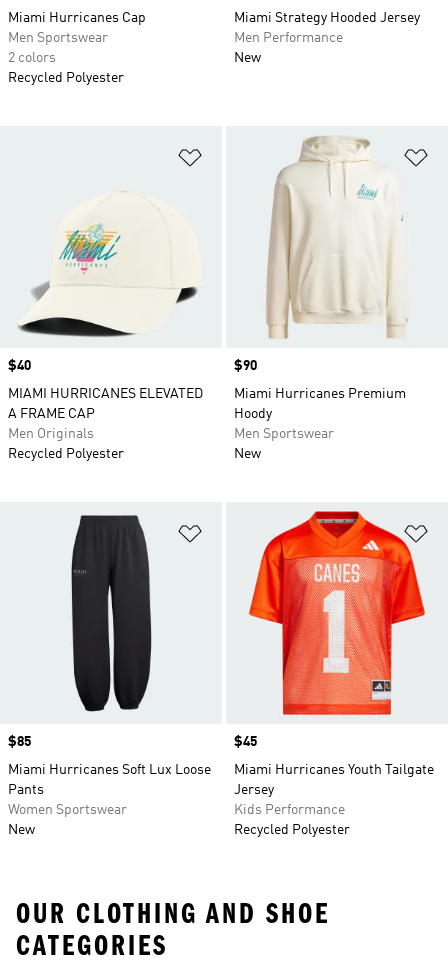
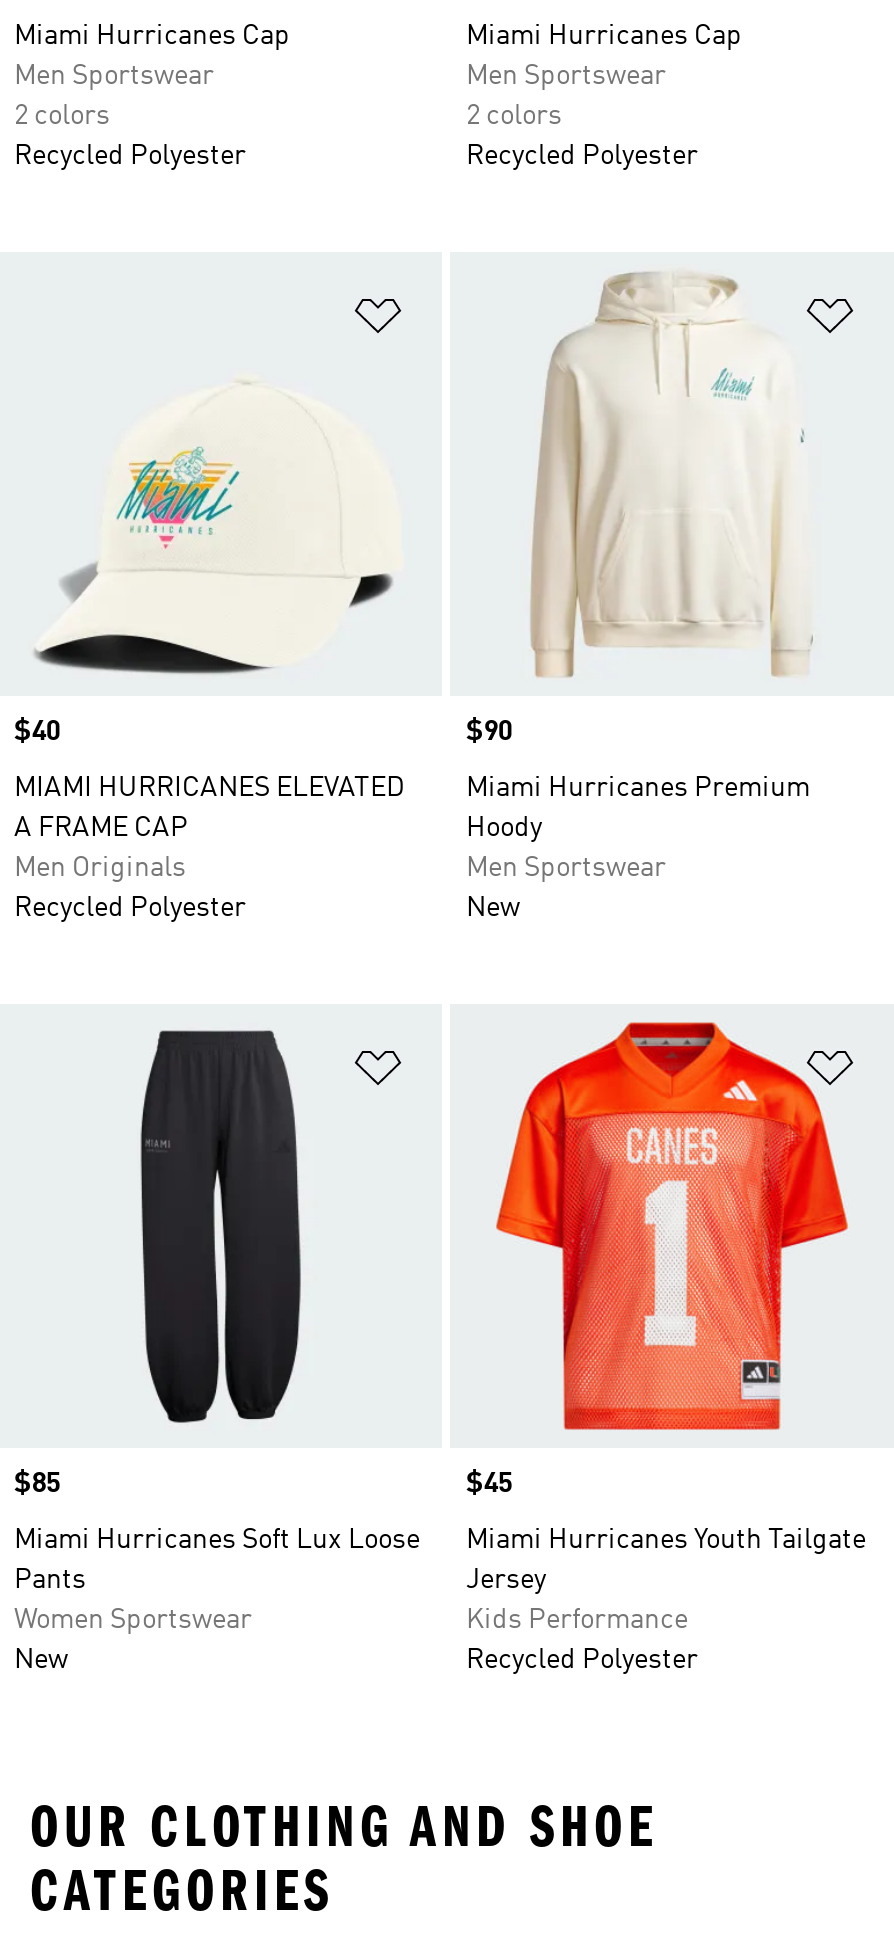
- Miami Strategy Hooded Jersey
- Men Performance
- New
+ Miami Hurricanes Cap
+ Men Sportswear
+ 2 colors
+ Recycled Polyester
